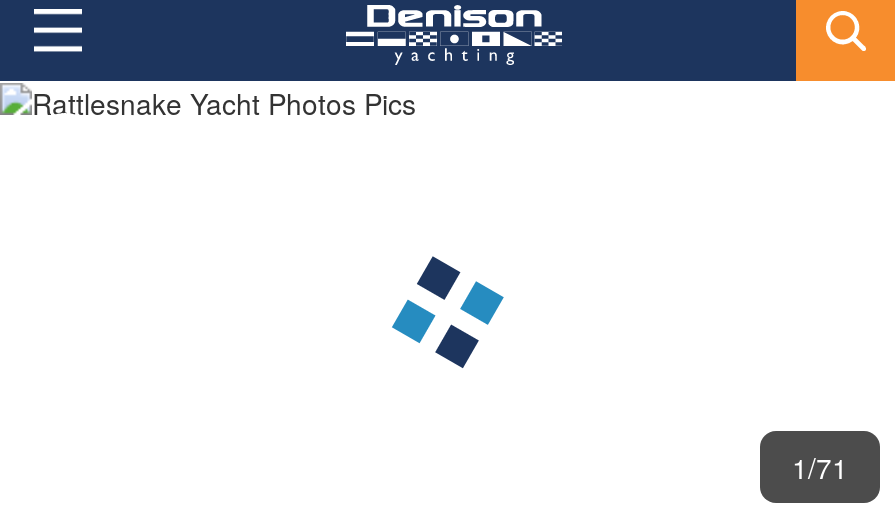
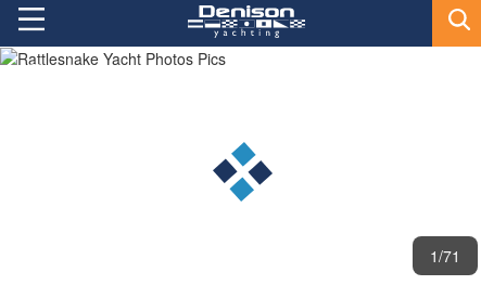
- [image]
+ [image]
